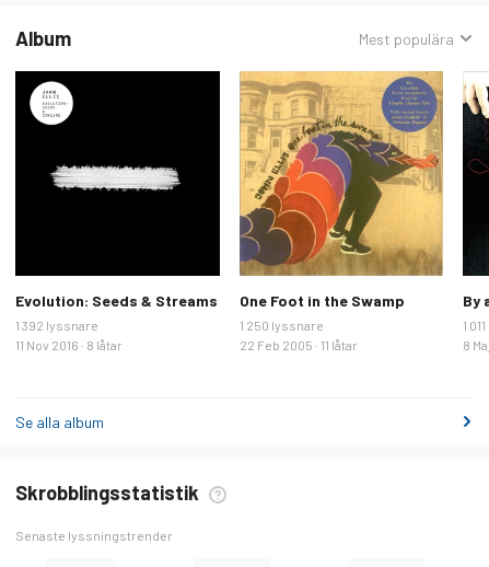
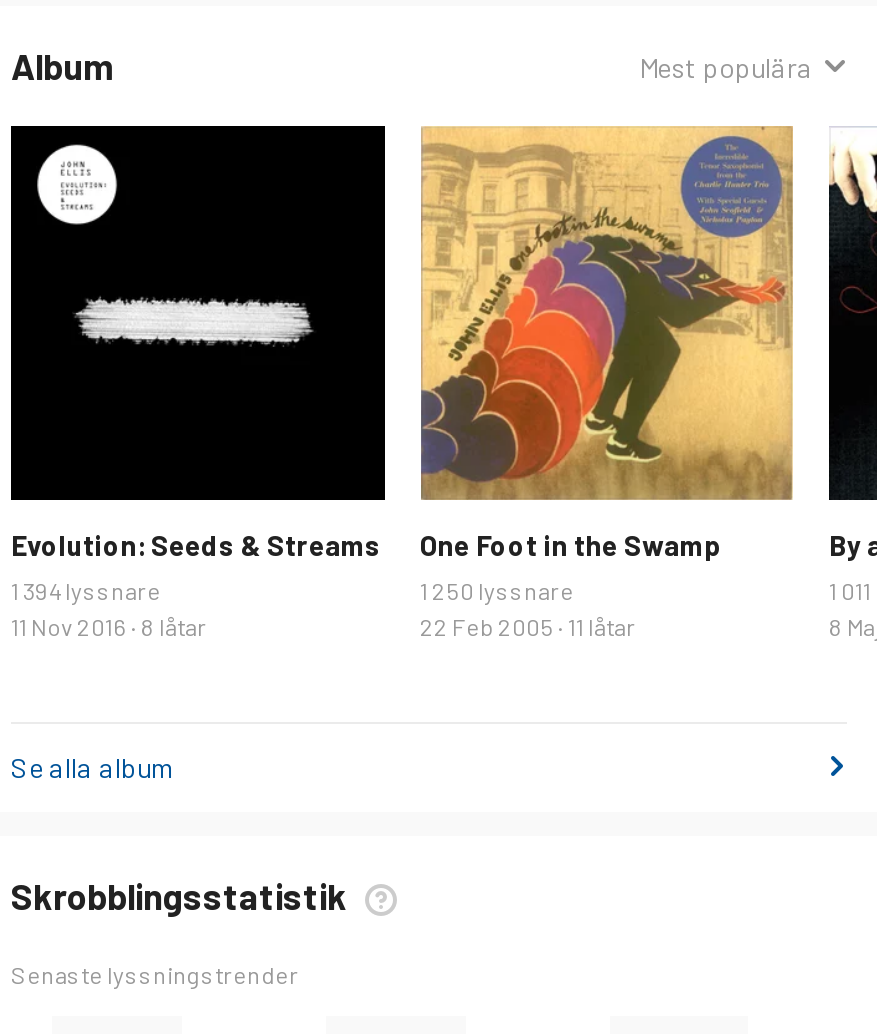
- 1 392 lyssnare
+ 1 394 lyssnare
